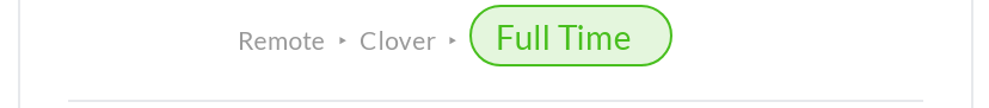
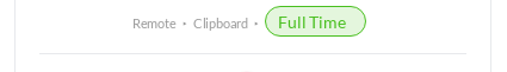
- Clover
+ Clipboard
